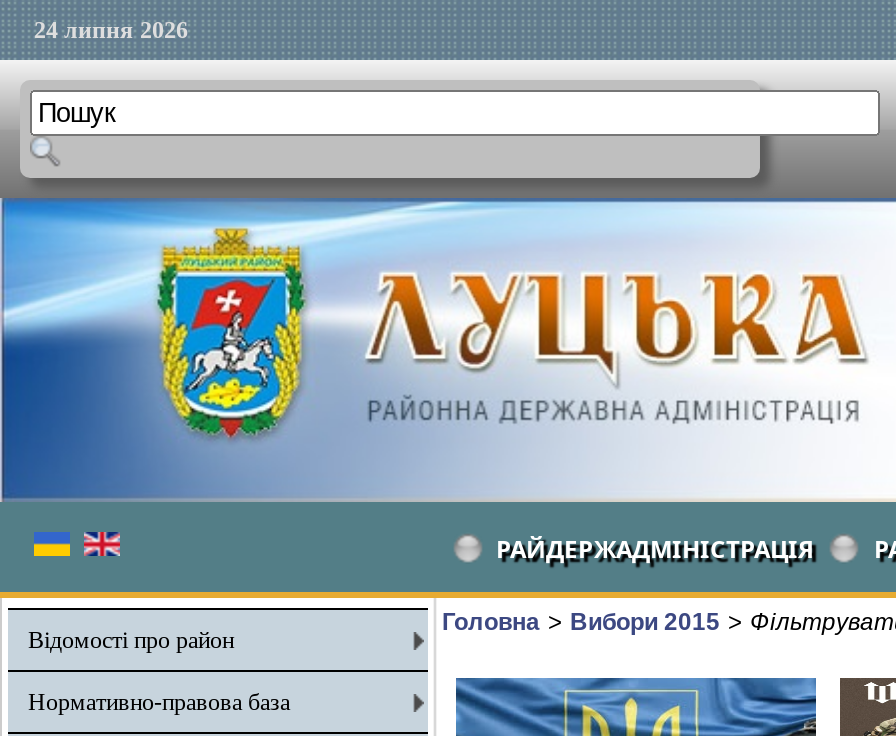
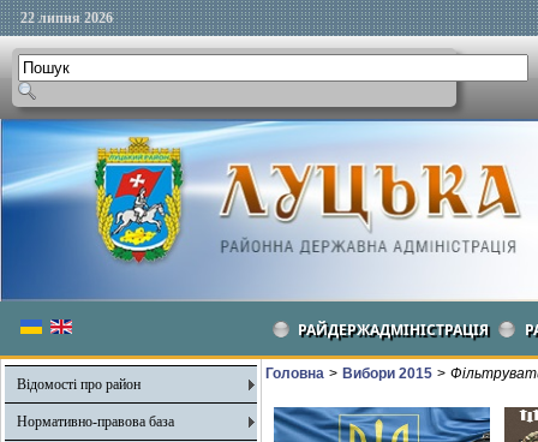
- 24 липня 2026
+ 22 липня 2026
